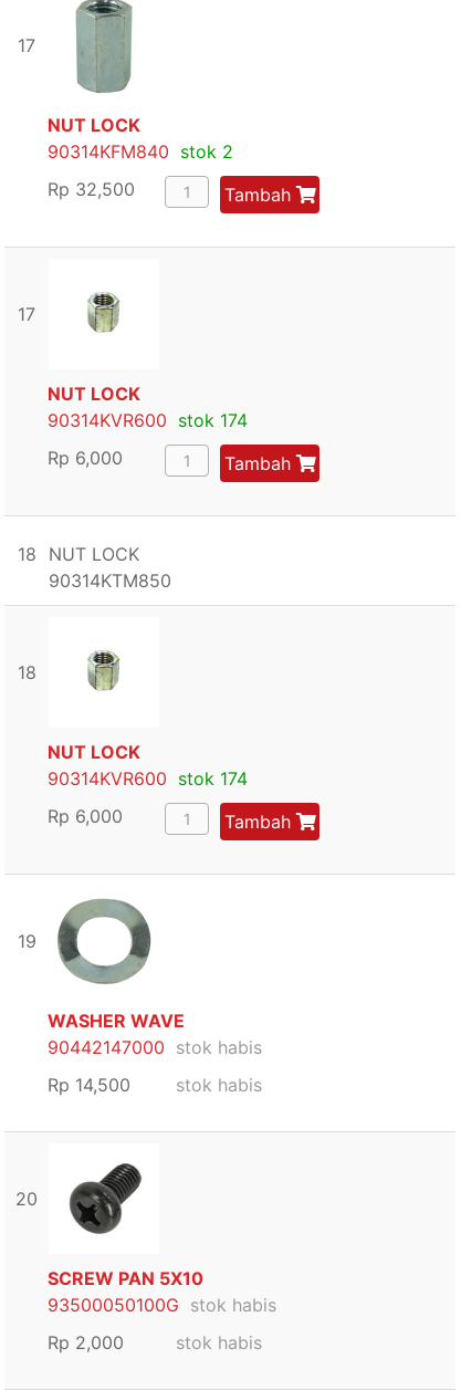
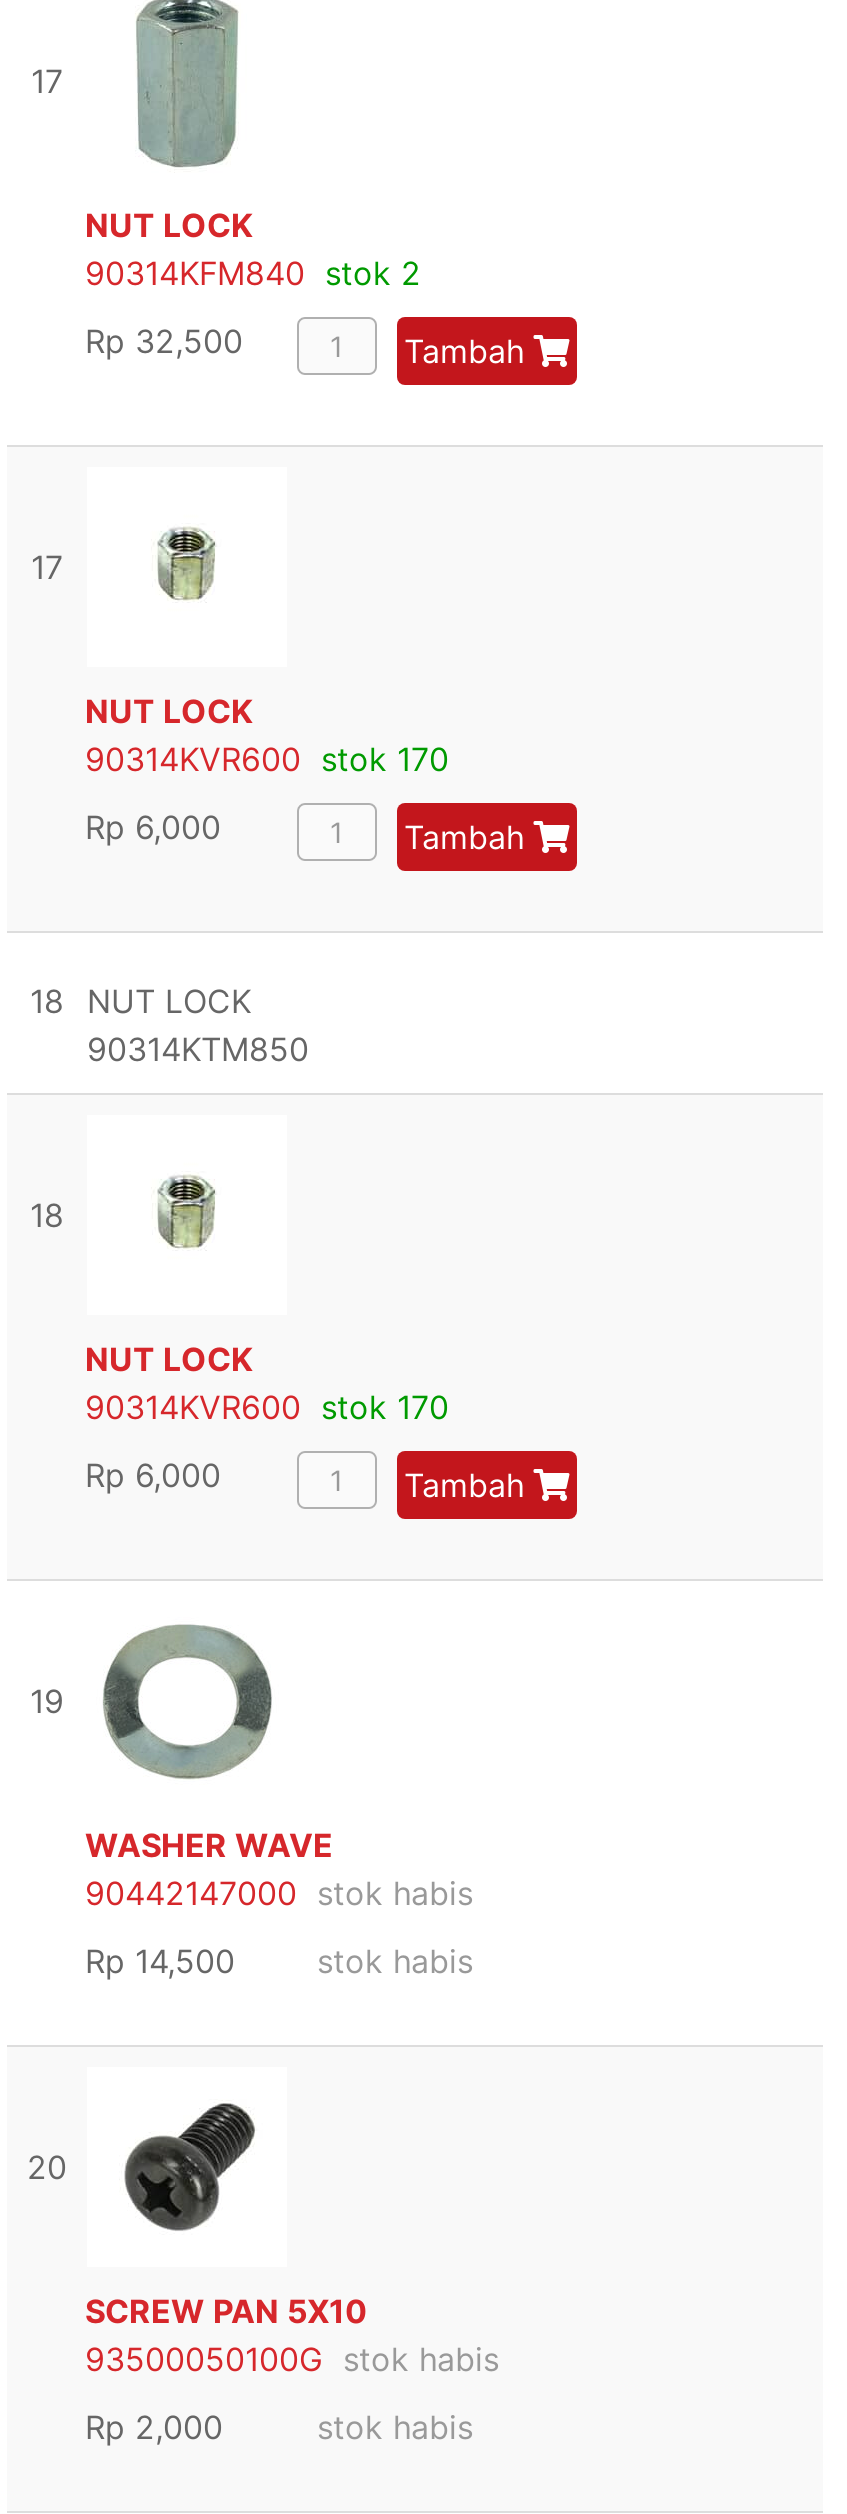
- 90314KVR600 stok 174
+ 90314KVR600 stok 170

- 90314KVR600 stok 174
+ 90314KVR600 stok 170
